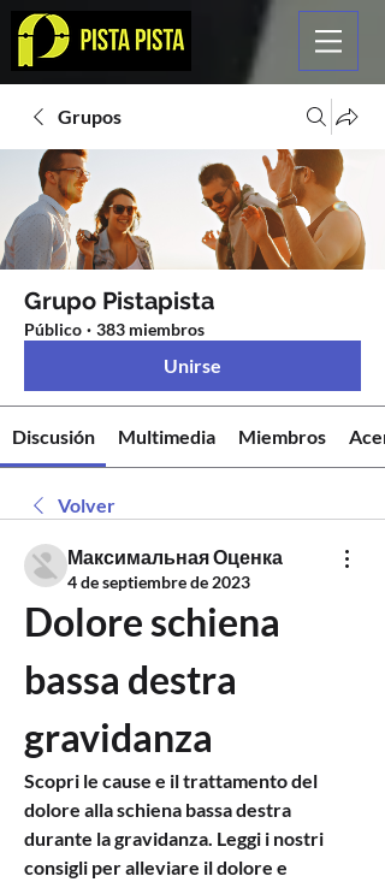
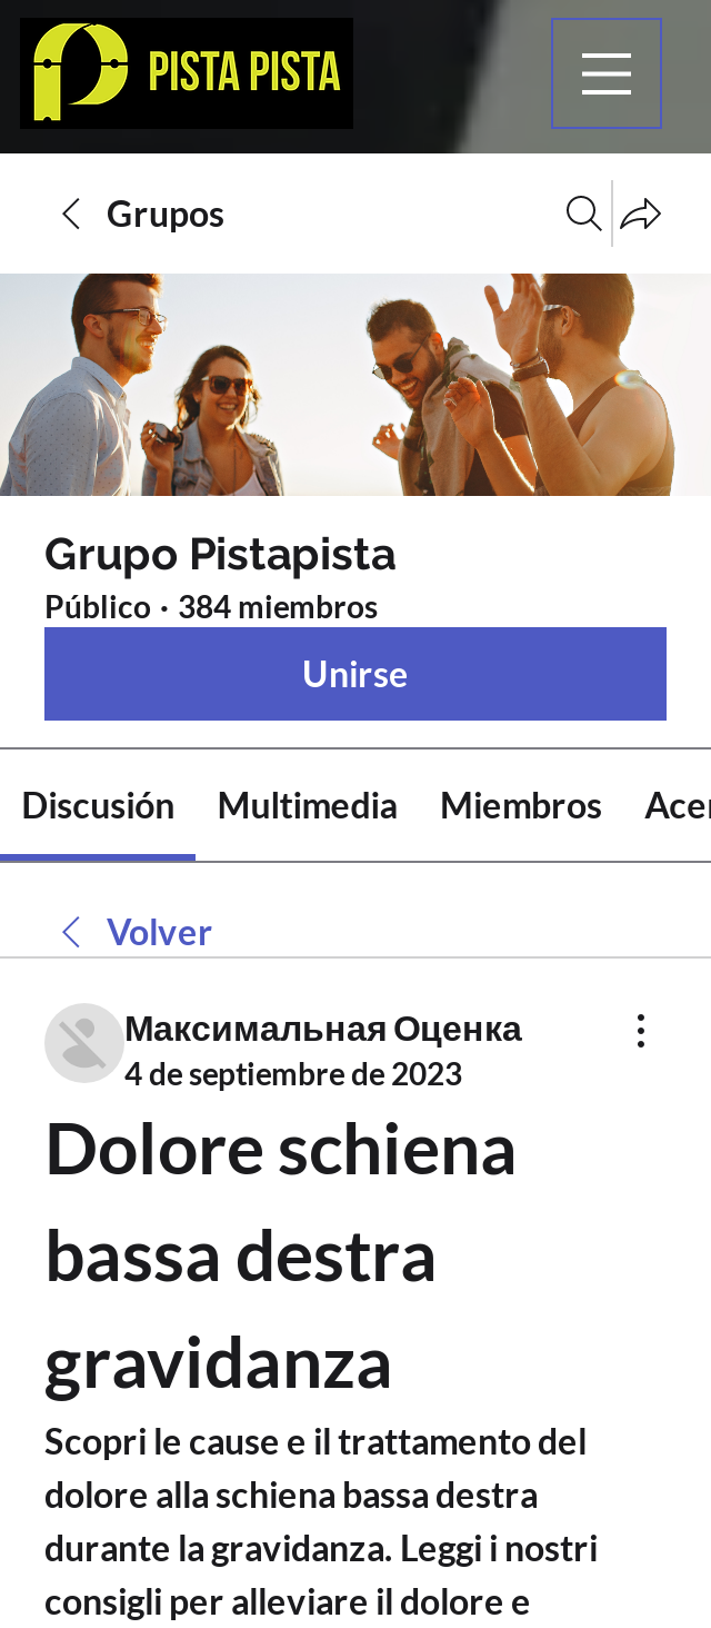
- Público · 383 miembros
+ Público · 384 miembros
